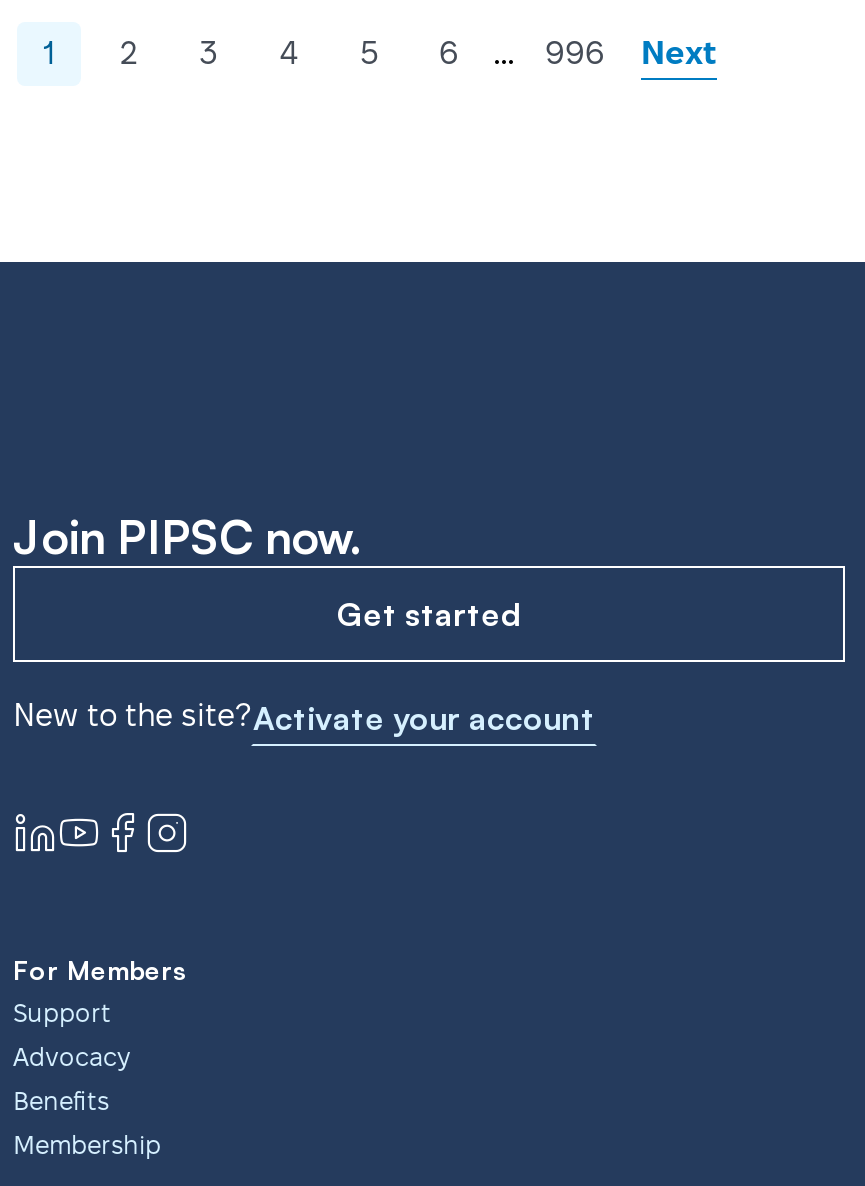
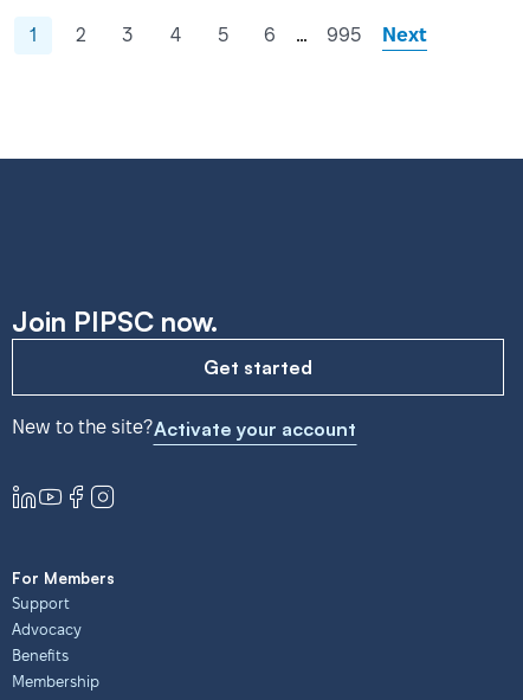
- 996
+ 995
